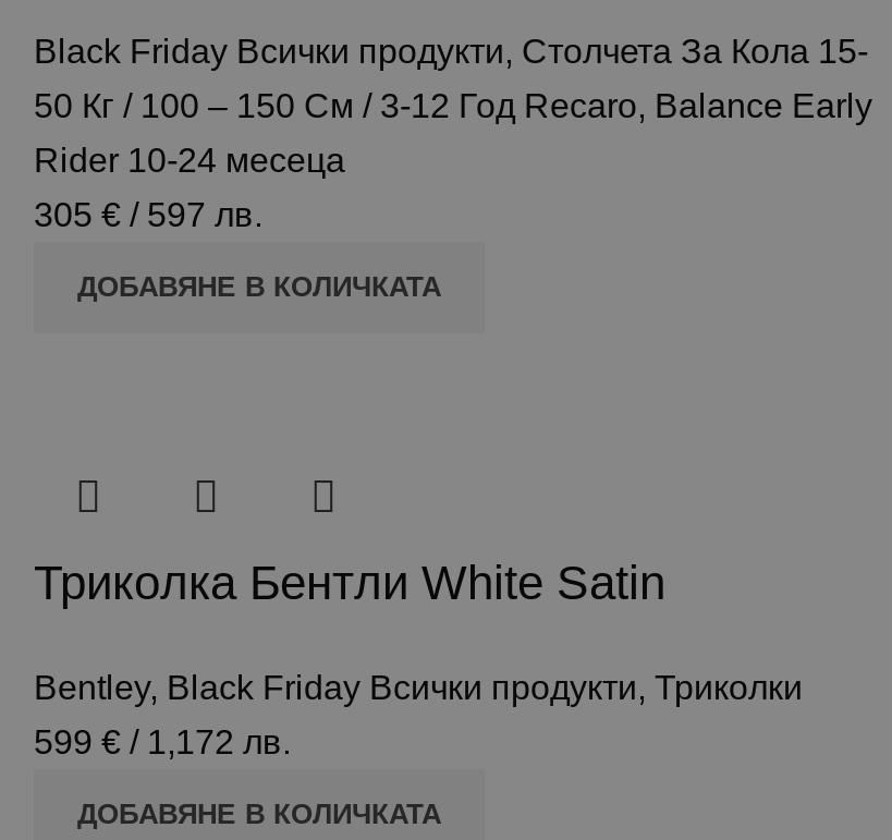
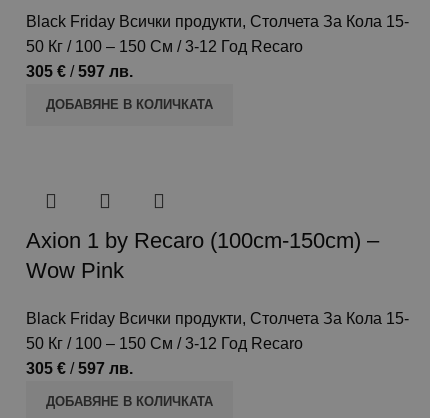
- 50 Кг / 100 – 150 См / 3-12 Год Recaro, Balance Early
- Rider 10-24 месеца
+ 50 Кг / 100 – 150 См / 3-12 Год Recaro

moved up: 305 € / 597 лв. | ДОБАВЯНЕ В КОЛИЧКАТА

- Триколка Бентли White Satin
- Bentley, Black Friday Всички продукти, Триколки
- 599 € / 1,172 лв.
+ Axion 1 by Recaro (100cm-150cm) –
+ Wow Pink
+ Black Friday Всички продукти, Столчета За Кола 15-
+ 50 Кг / 100 – 150 См / 3-12 Год Recaro
+ 305 € / 597 лв.
